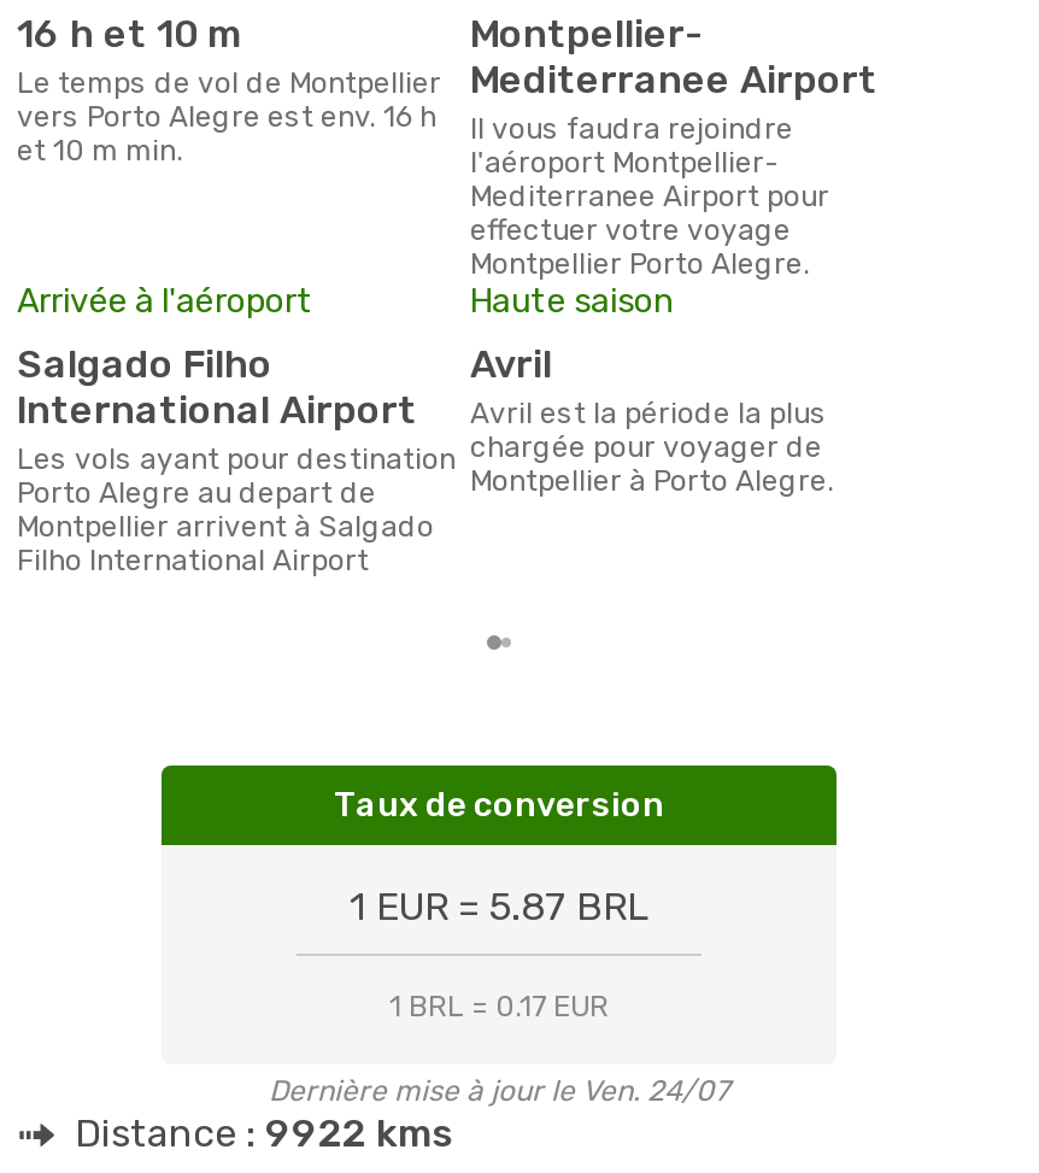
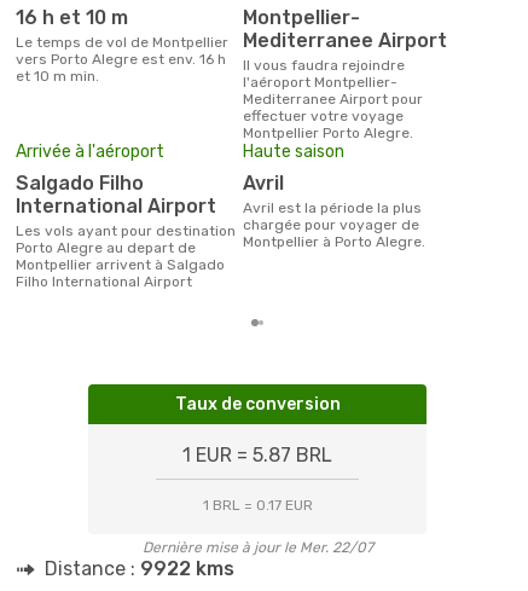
- Dernière mise à jour le Ven. 24/07
+ Dernière mise à jour le Mer. 22/07
